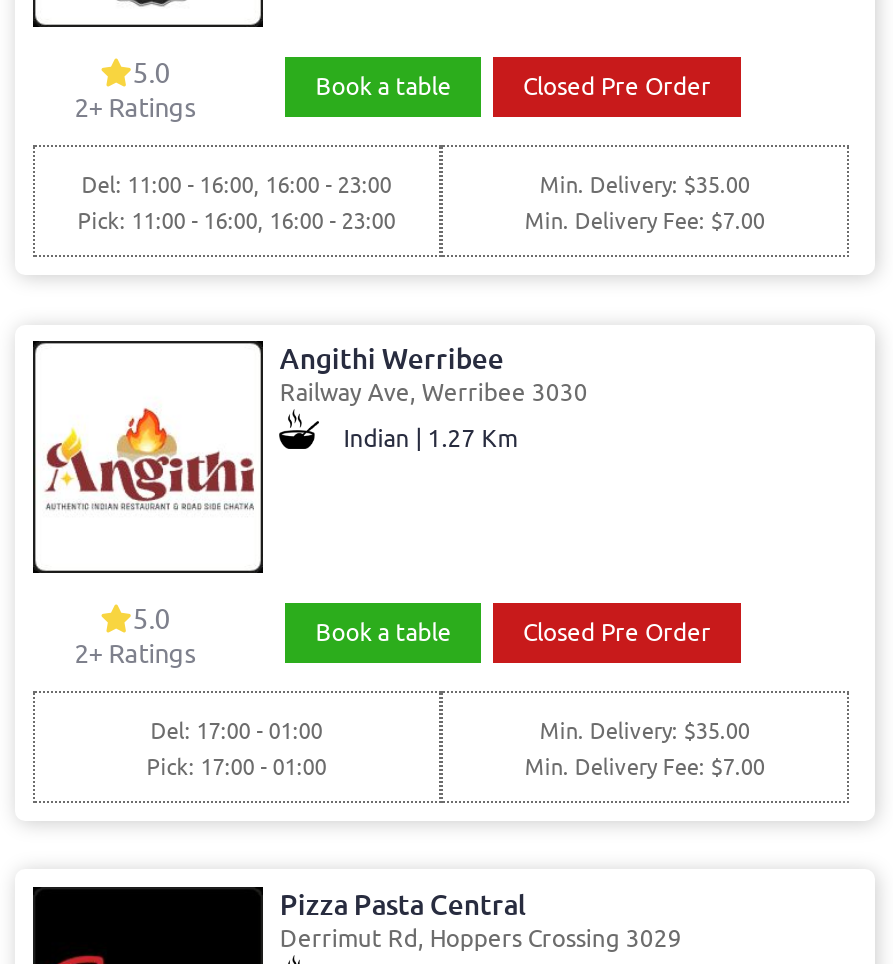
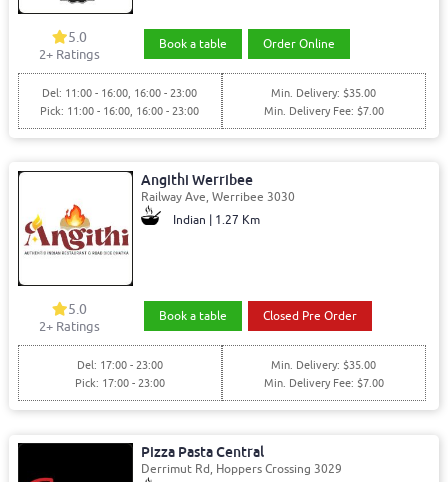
- Closed Pre Order
+ Order Online

- Del: 17:00 - 01:00
+ Del: 17:00 - 23:00

- Pick: 17:00 - 01:00
+ Pick: 17:00 - 23:00
